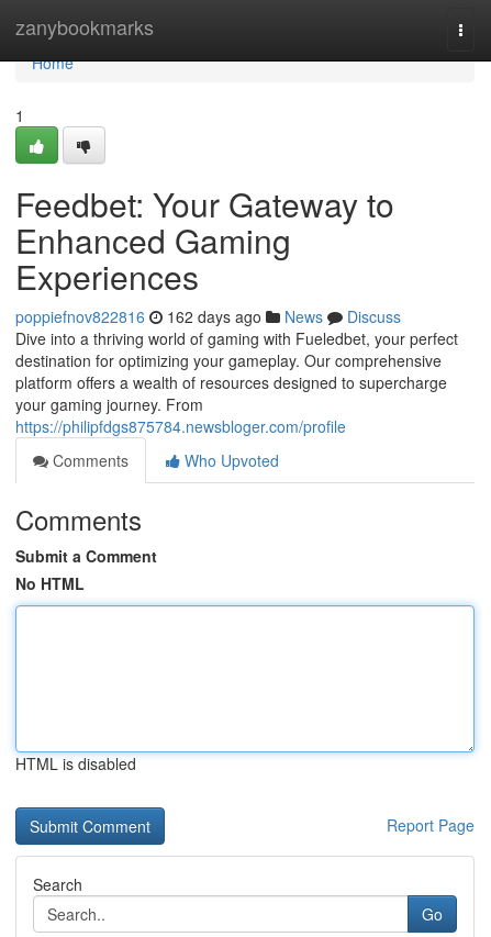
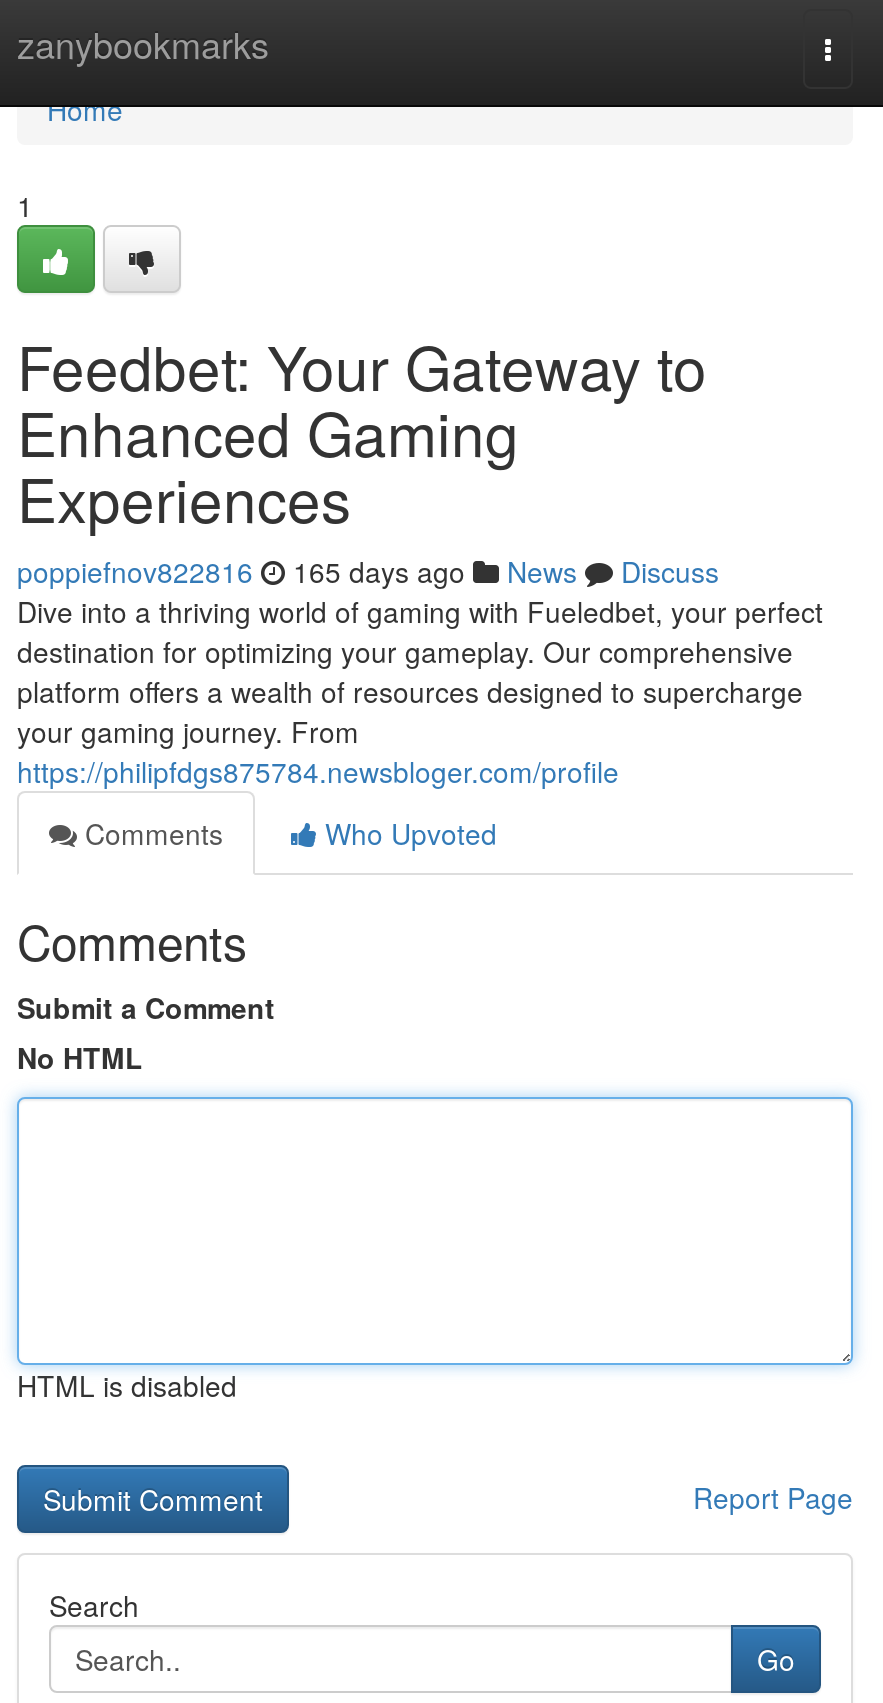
- poppiefnov822816 162 days ago News Discuss
+ poppiefnov822816 165 days ago News Discuss
